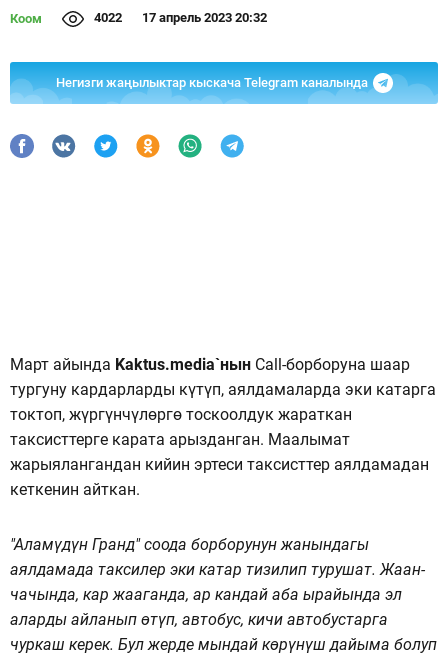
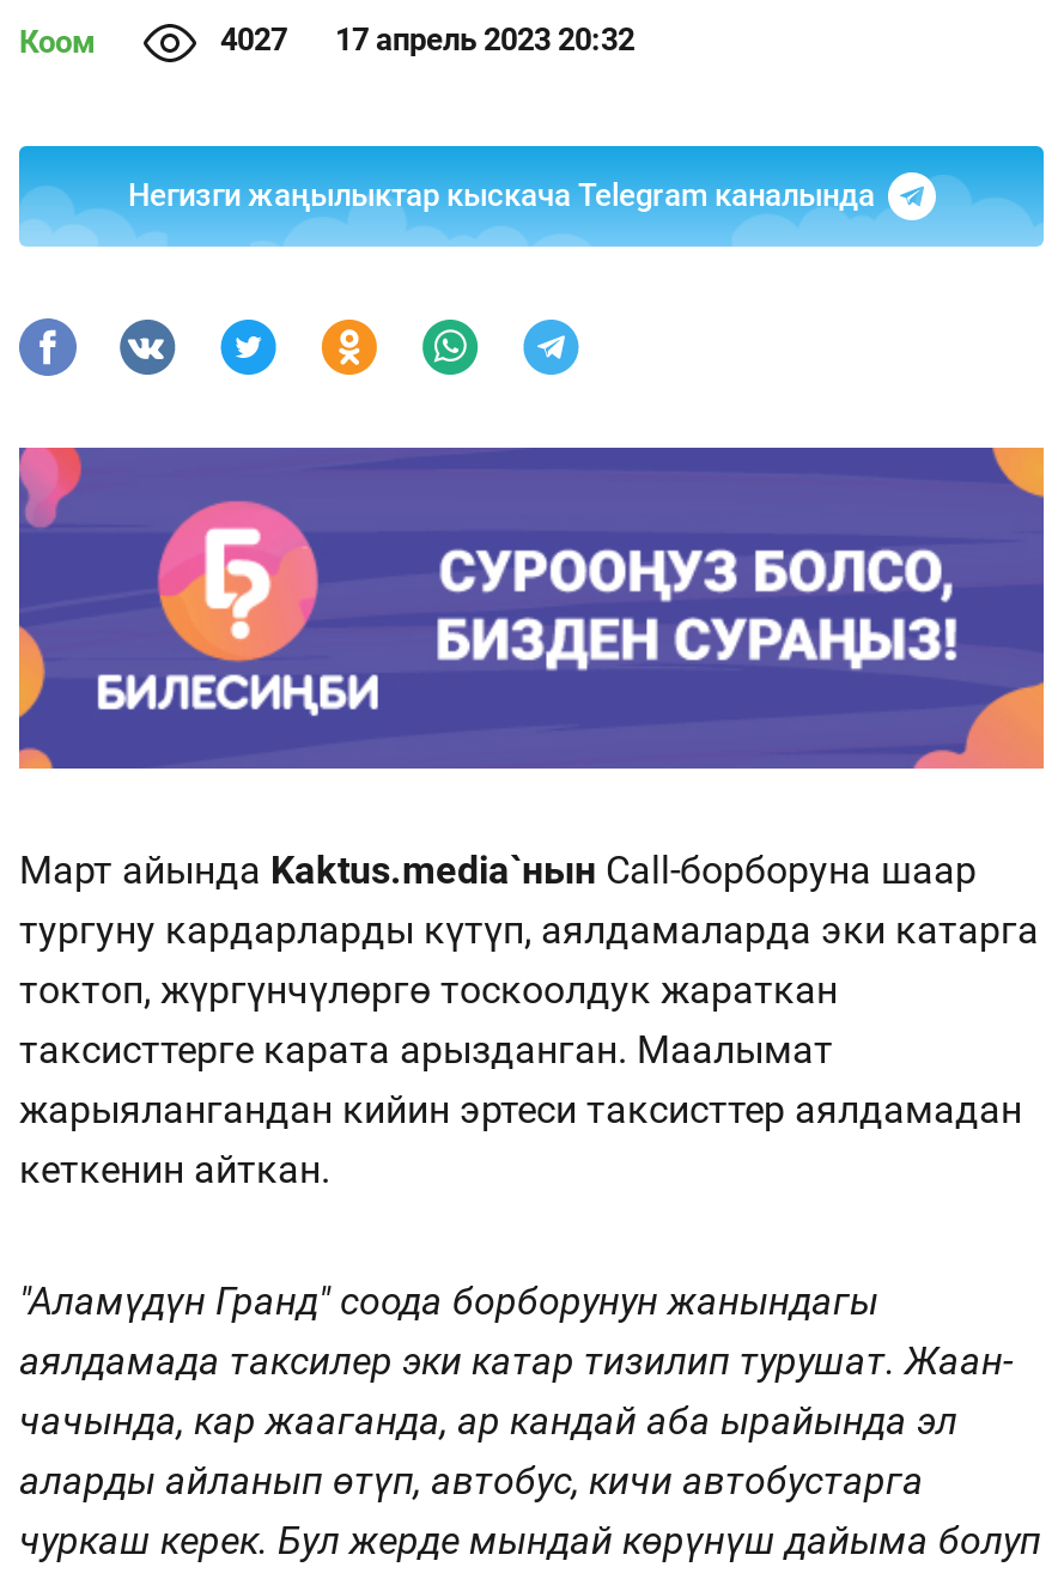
- 4022 17 апрель 2023 20:32
+ 4027 17 апрель 2023 20:32

+ [image]
